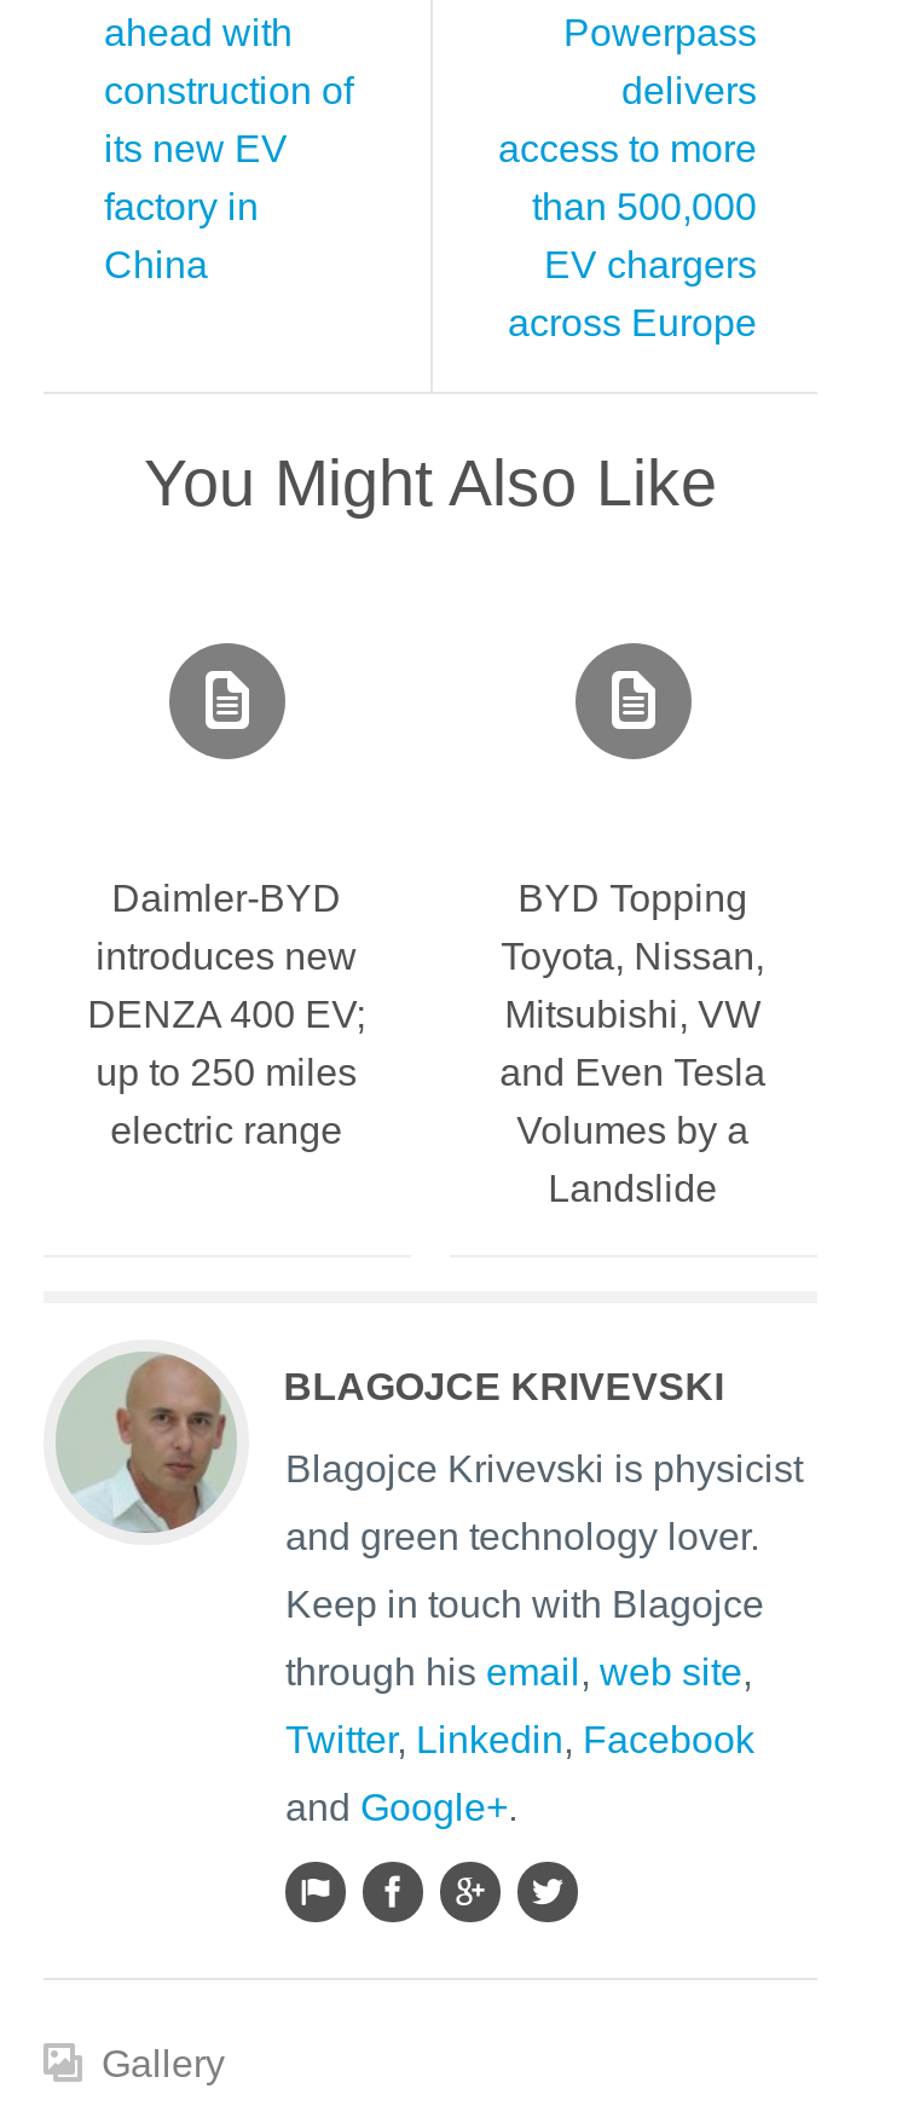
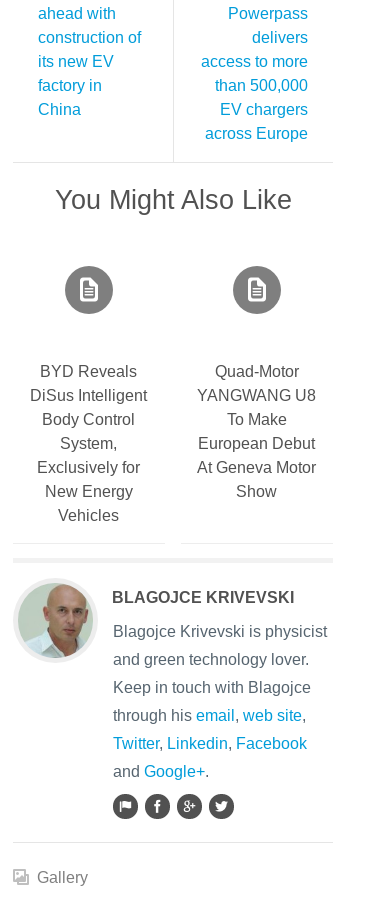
- Daimler-BYD
- introduces new
- DENZA 400 EV;
- up to 250 miles
- electric range
+ BYD Reveals
+ DiSus Intelligent
+ Body Control
+ System,
+ Exclusively for
+ New Energy
+ Vehicles

- BYD Topping
- Toyota, Nissan,
- Mitsubishi, VW
- and Even Tesla
- Volumes by a
- Landslide
+ Quad-Motor
+ YANGWANG U8
+ To Make
+ European Debut
+ At Geneva Motor
+ Show
